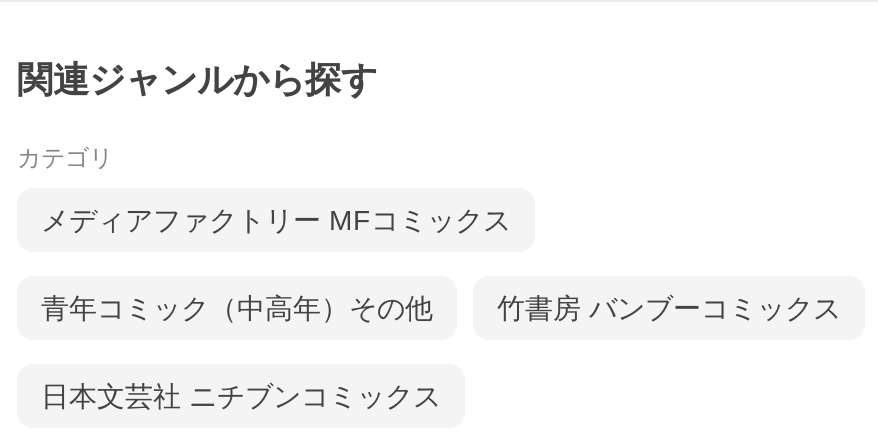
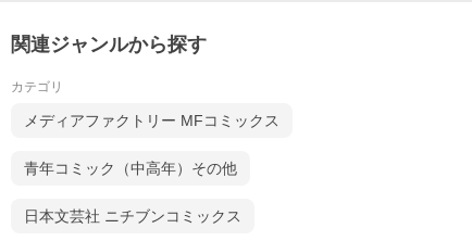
- 竹書房 バンブーコミックス
